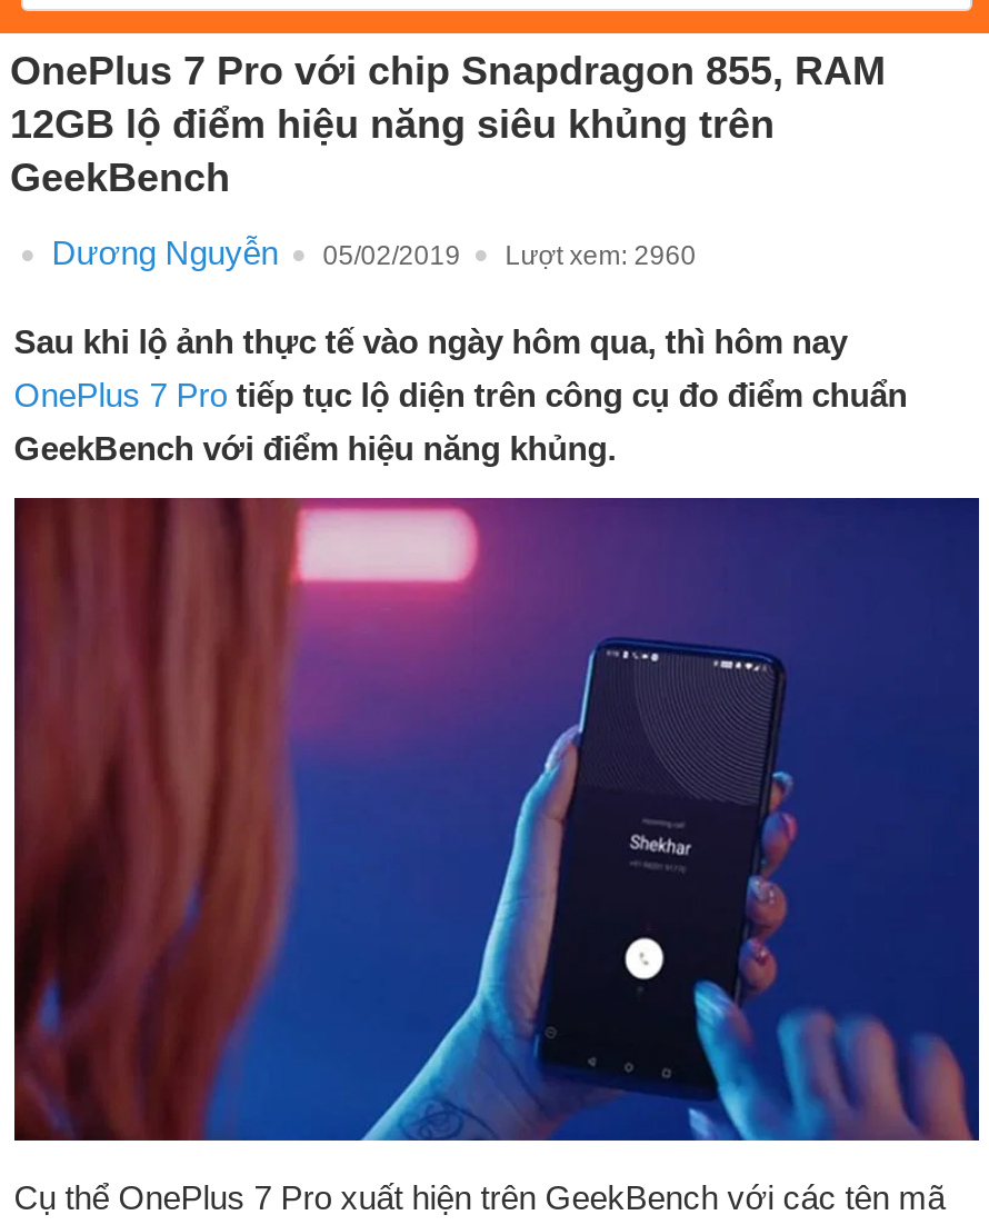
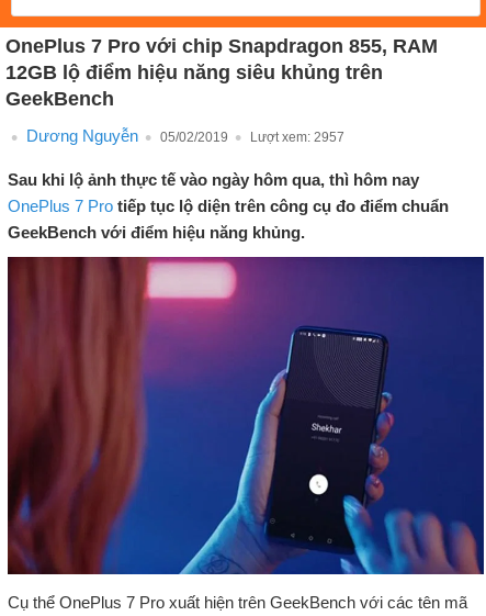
- Dương Nguyễn 05/02/2019 Lượt xem: 2960
+ Dương Nguyễn 05/02/2019 Lượt xem: 2957
